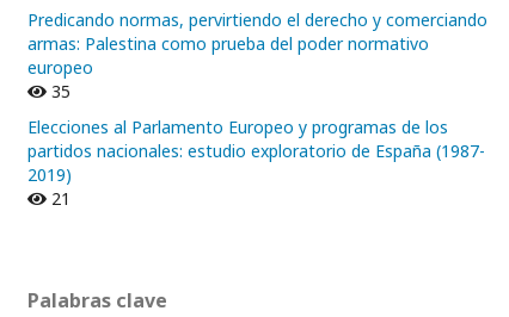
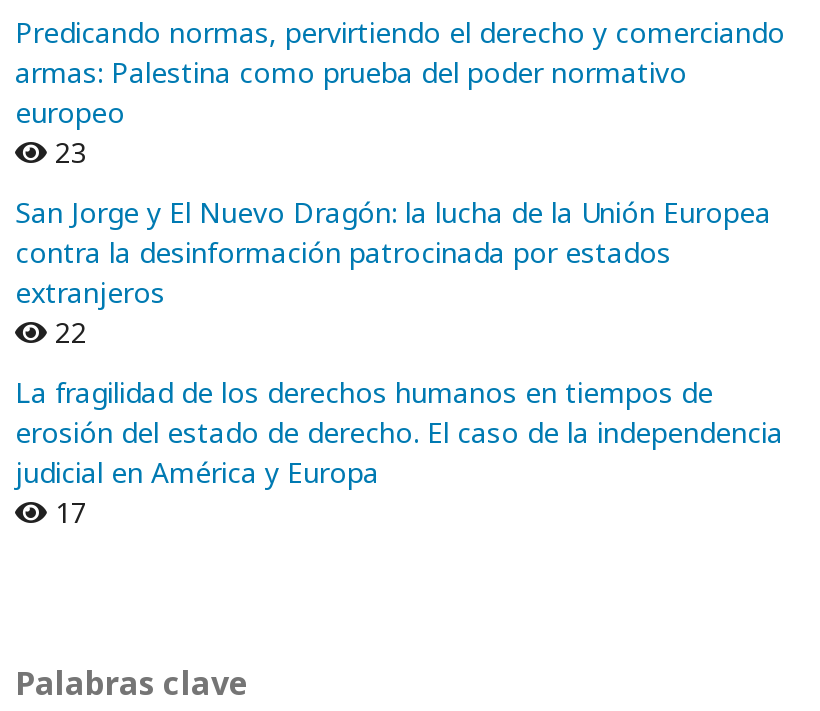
- 35
- Elecciones al Parlamento Europeo y programas de los
- partidos nacionales: estudio exploratorio de España (1987-
- 2019)
- 21
+ 23
+ San Jorge y El Nuevo Dragón: la lucha de la Unión Europea
+ contra la desinformación patrocinada por estados
+ extranjeros
+ 22
+ La fragilidad de los derechos humanos en tiempos de
+ erosión del estado de derecho. El caso de la independencia
+ judicial en América y Europa
+ 17
